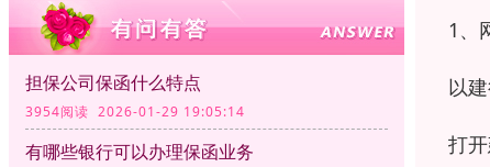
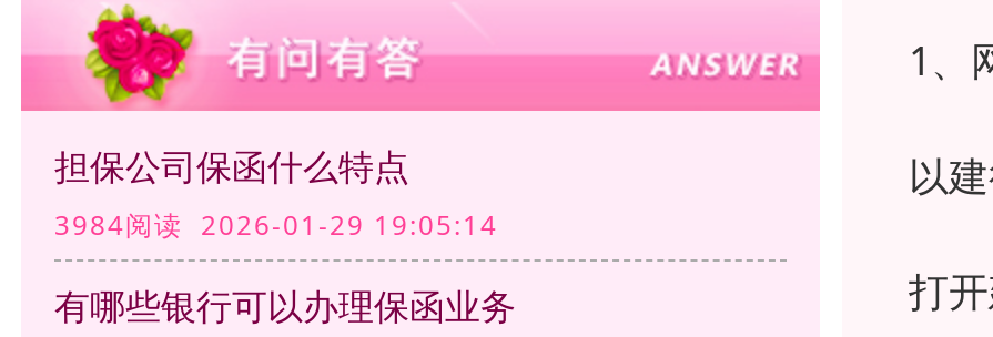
- 3954阅读 2026-01-29 19:05:14
+ 3984阅读 2026-01-29 19:05:14
